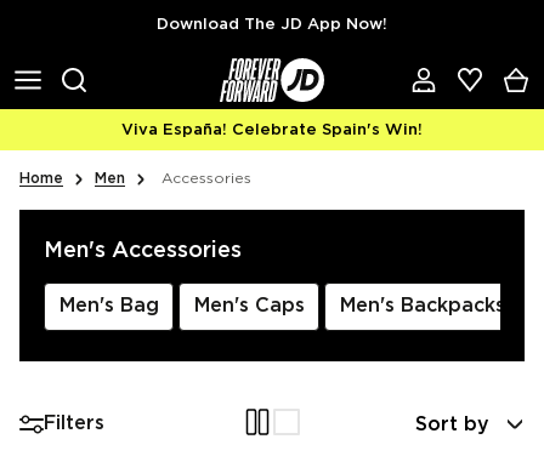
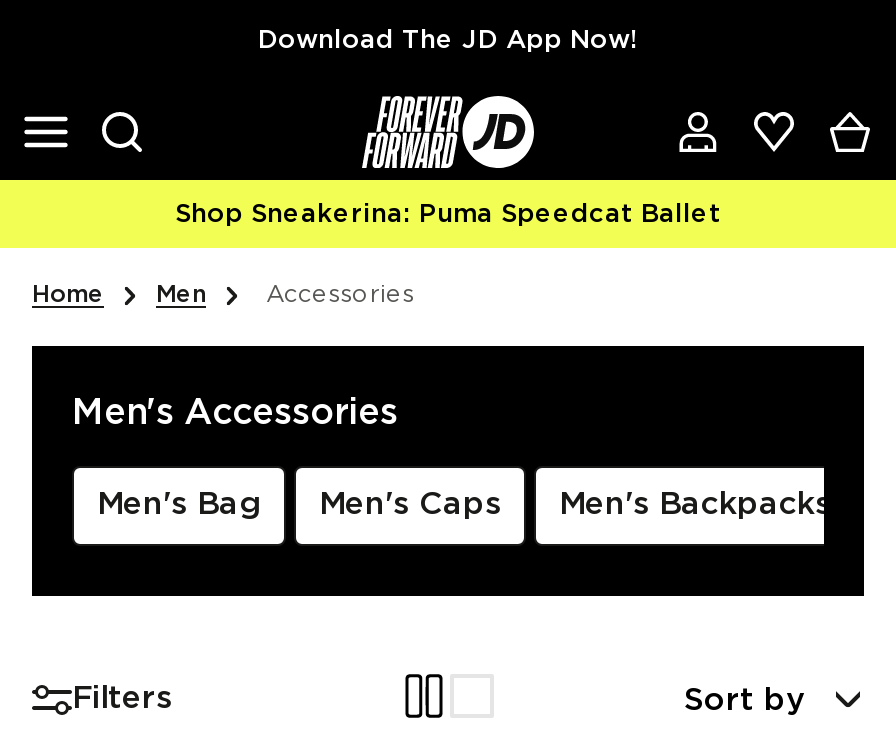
- Viva España! Celebrate Spain's Win!
+ Shop Sneakerina: Puma Speedcat Ballet
